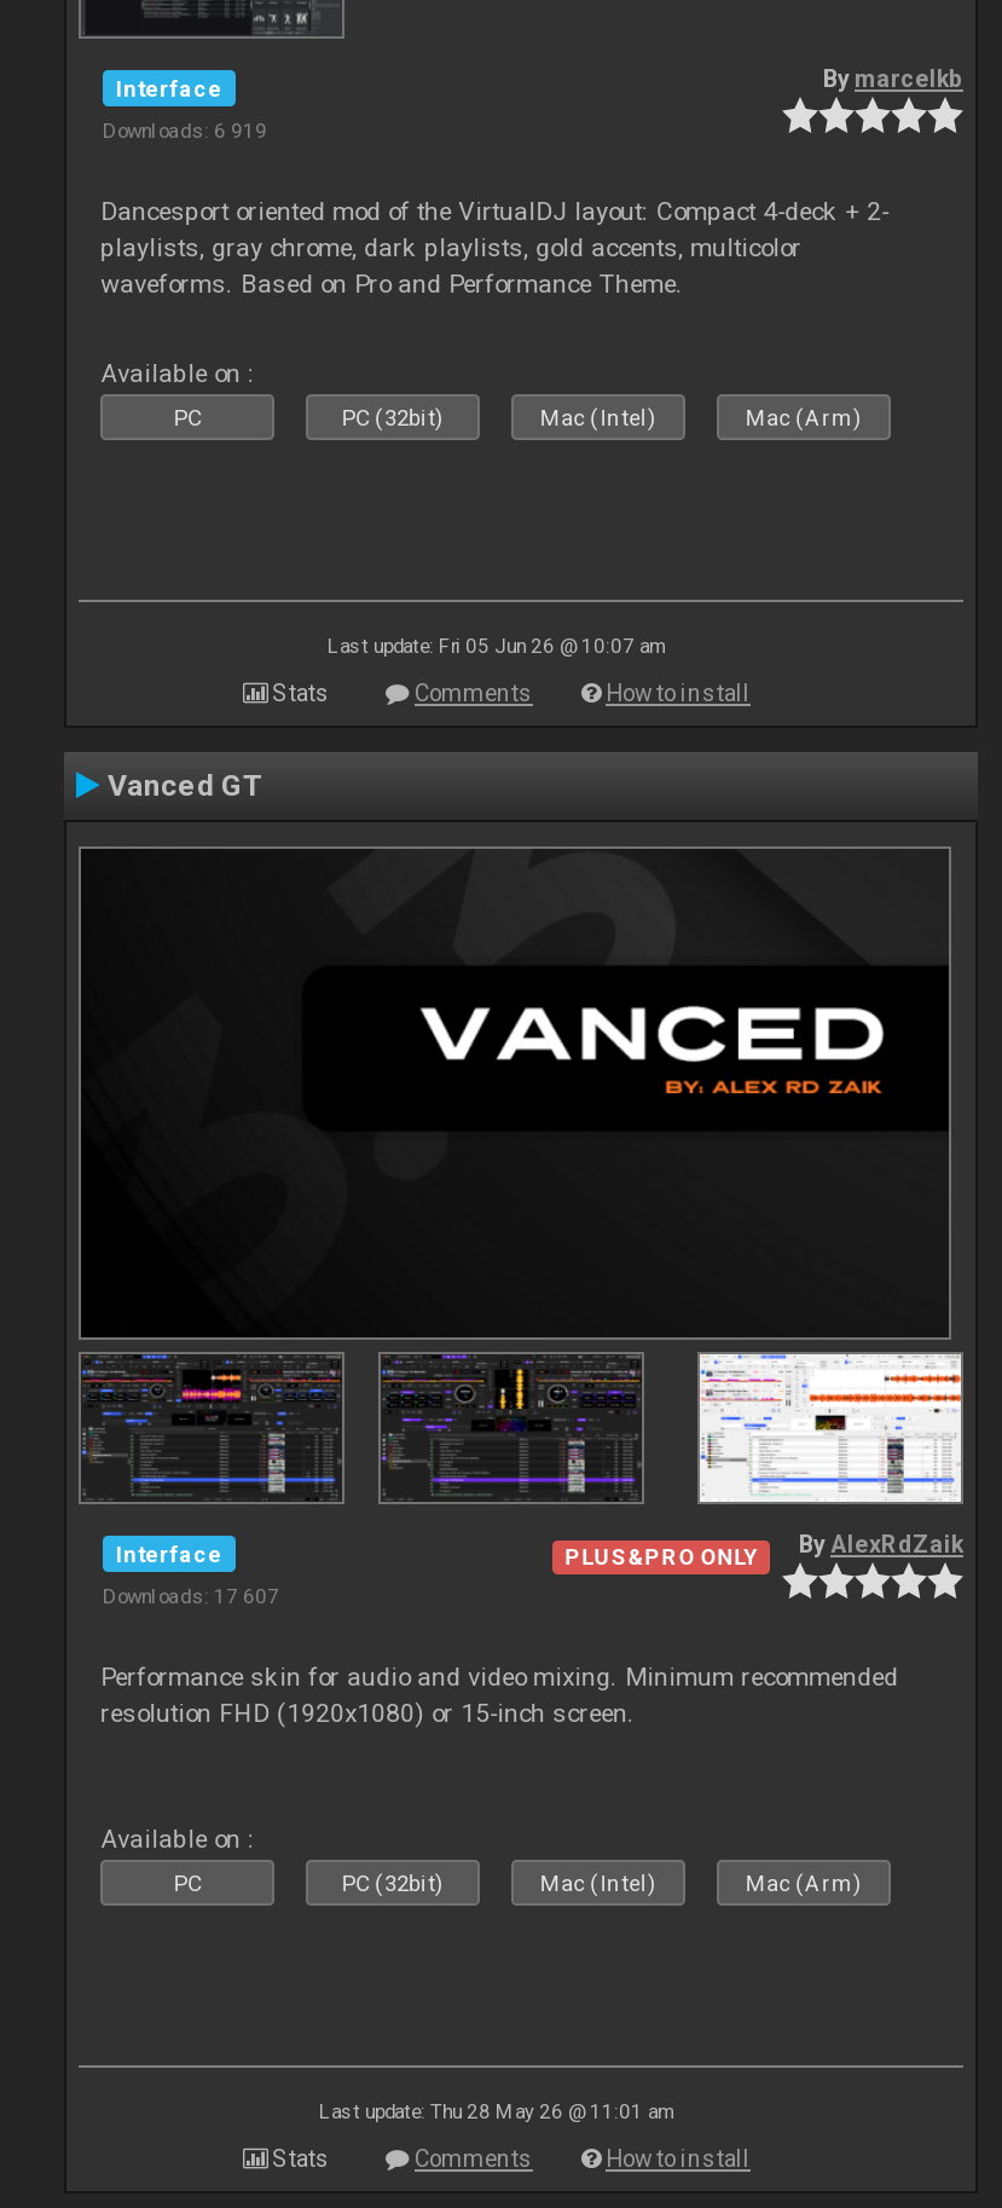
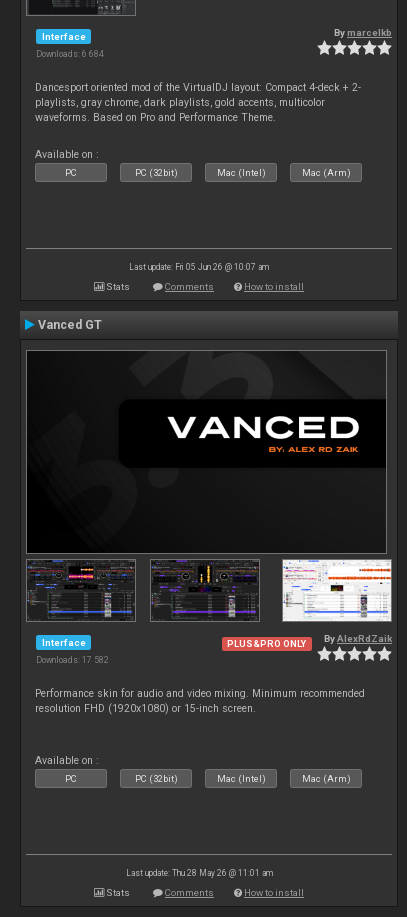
- Downloads: 6 919
+ Downloads: 6 684

- Downloads: 17 607
+ Downloads: 17 582
